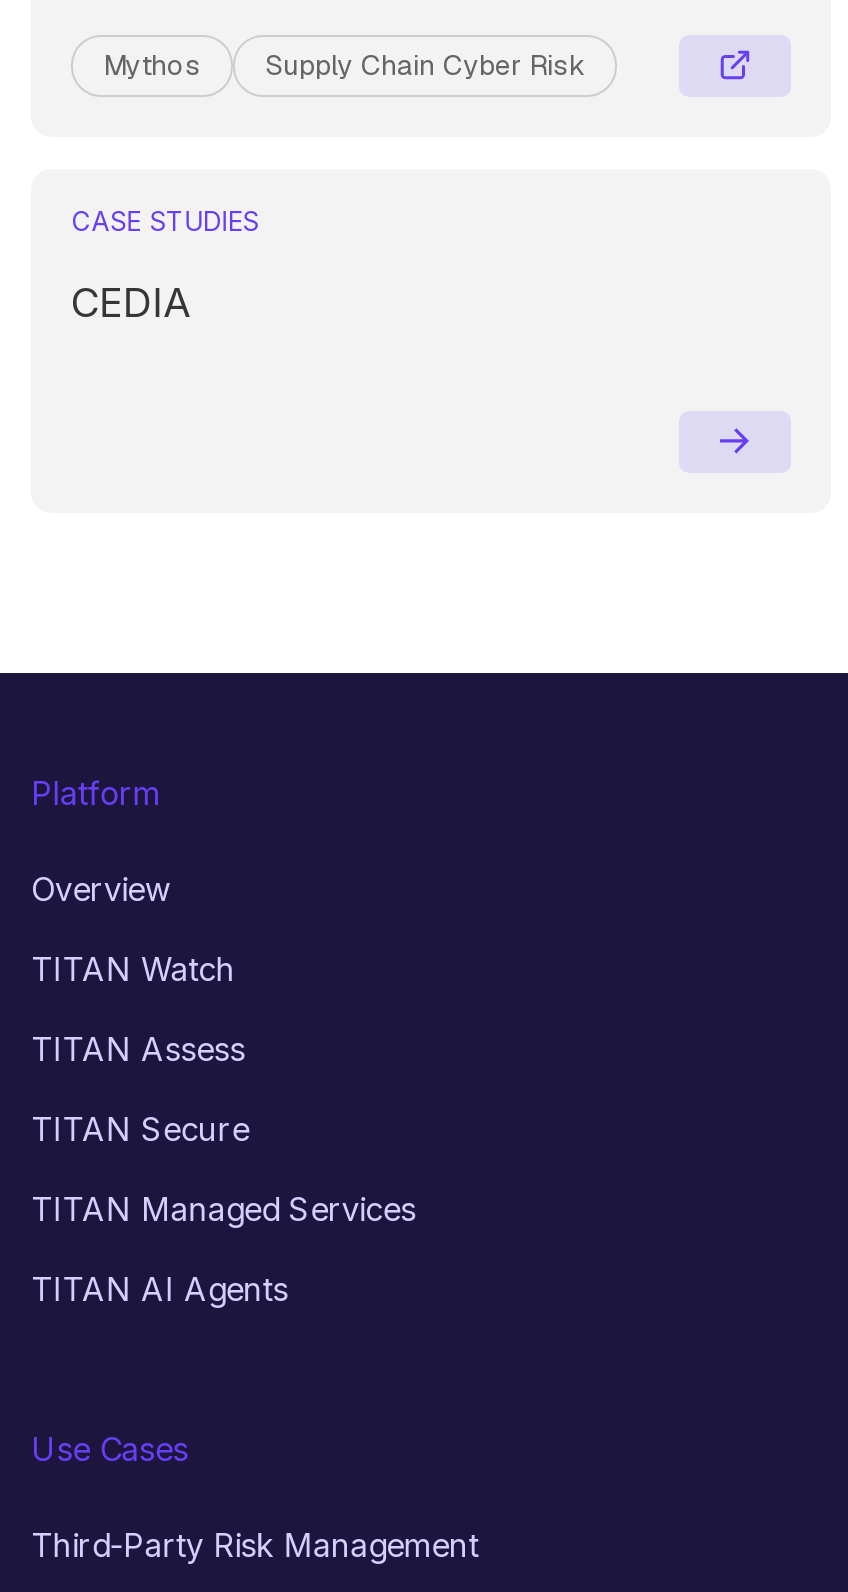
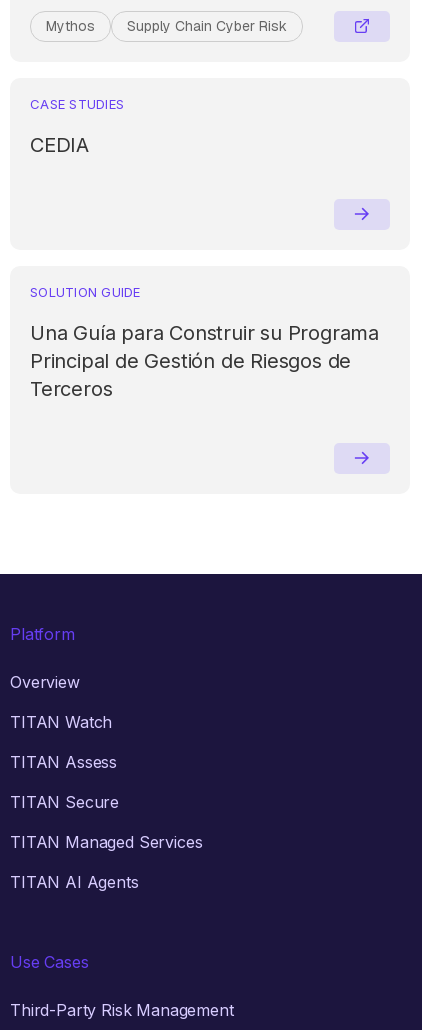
+ SOLUTION GUIDE
+ Una Guía para Construir su Programa
+ Principal de Gestión de Riesgos de
+ Terceros
